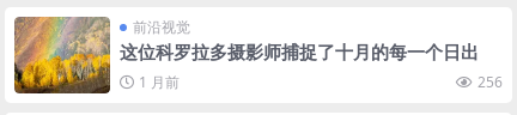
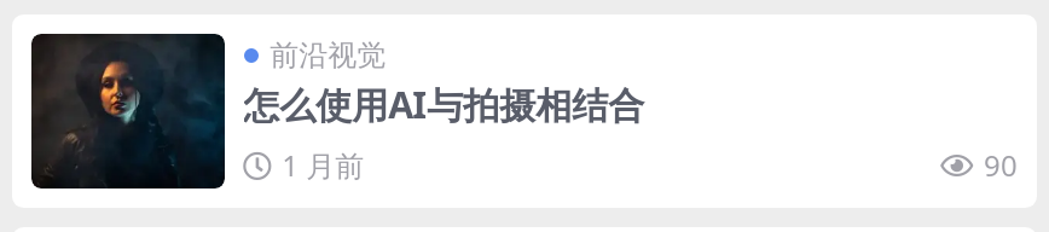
- [image]
- 这位科罗拉多摄影师捕捉了十月的每一个日出
+ [image]
+ 怎么使用AI与拍摄相结合

- 256
+ 90
